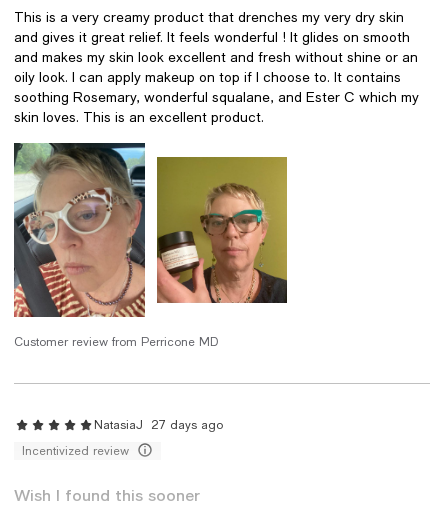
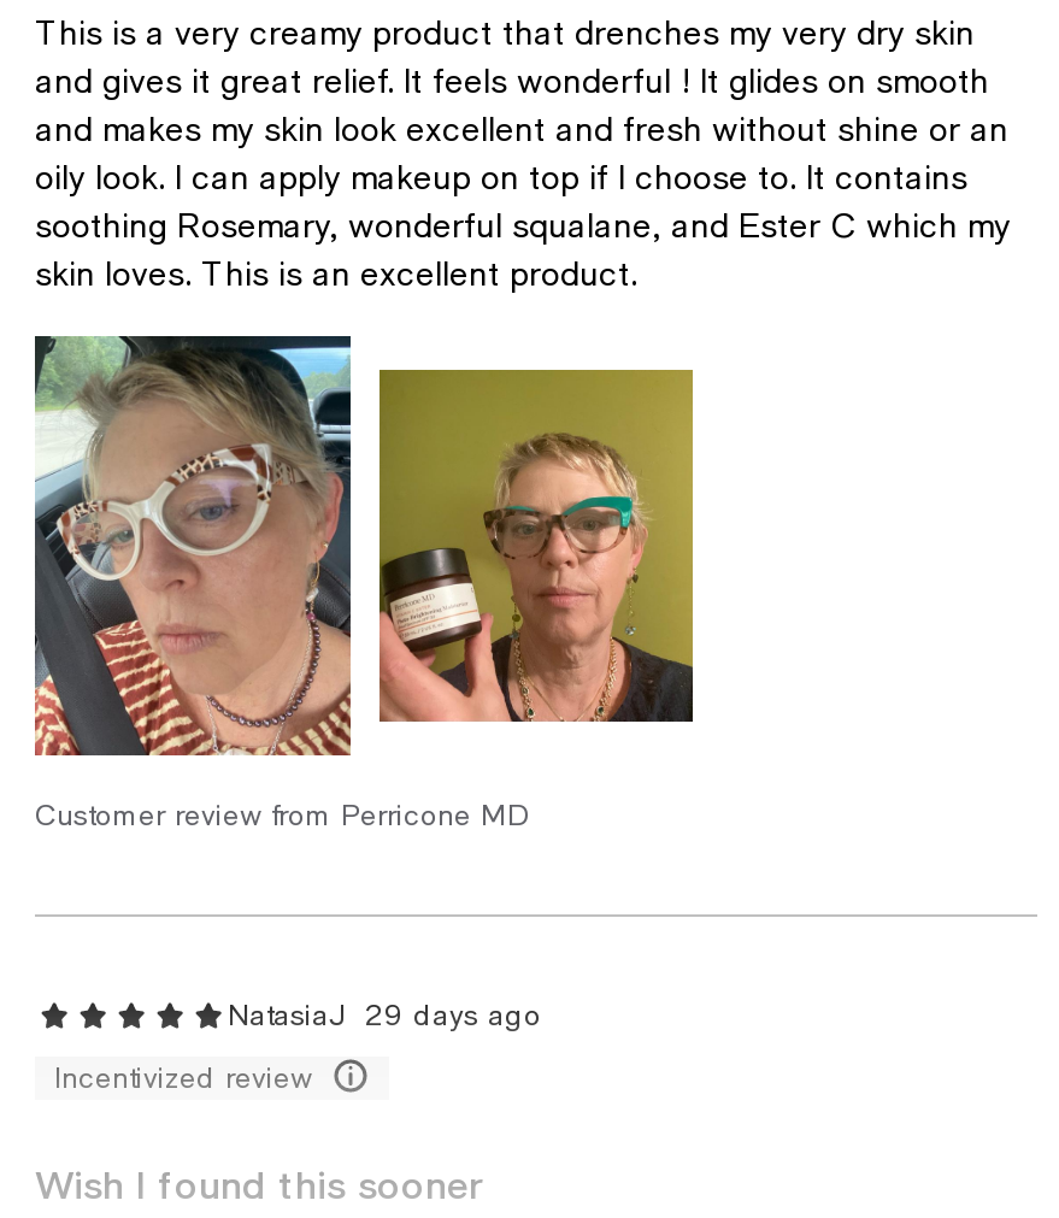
- NatasiaJ 27 days ago
+ NatasiaJ 29 days ago
